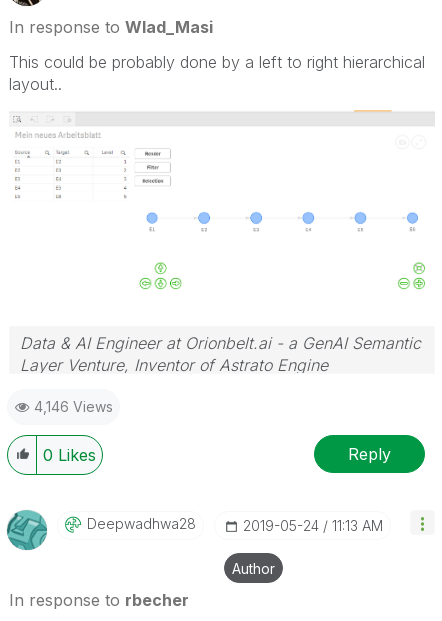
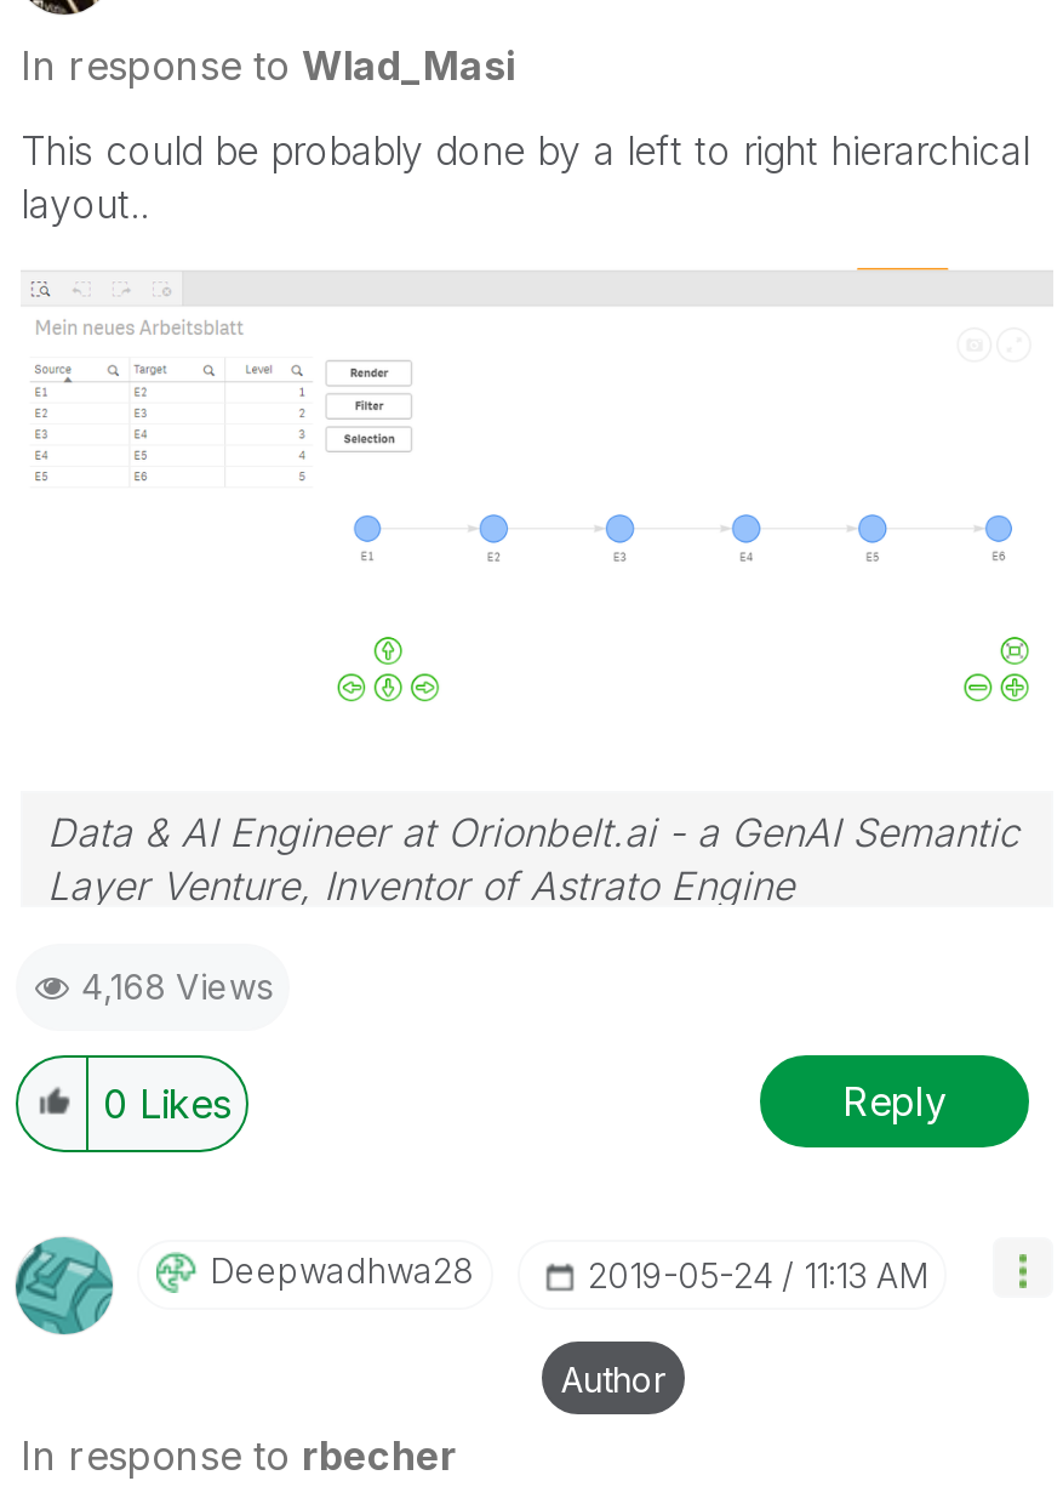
- 4,146 Views
+ 4,168 Views
